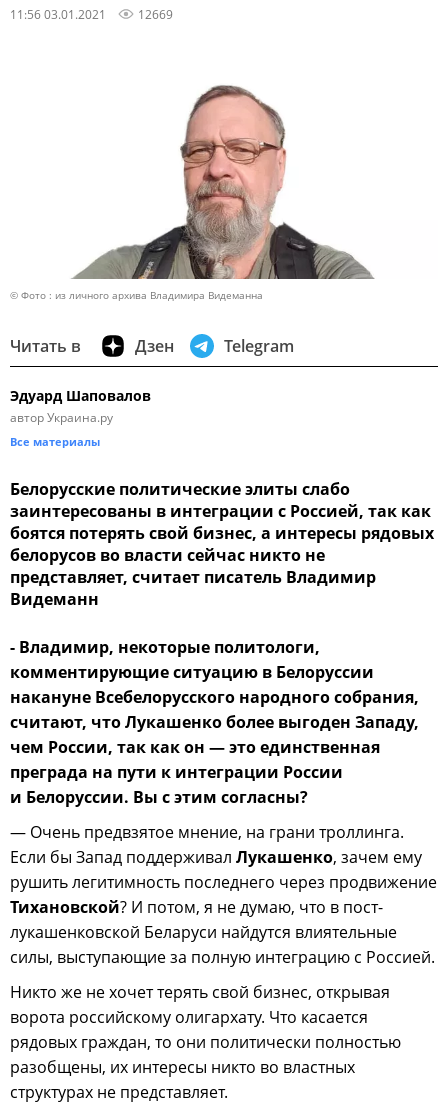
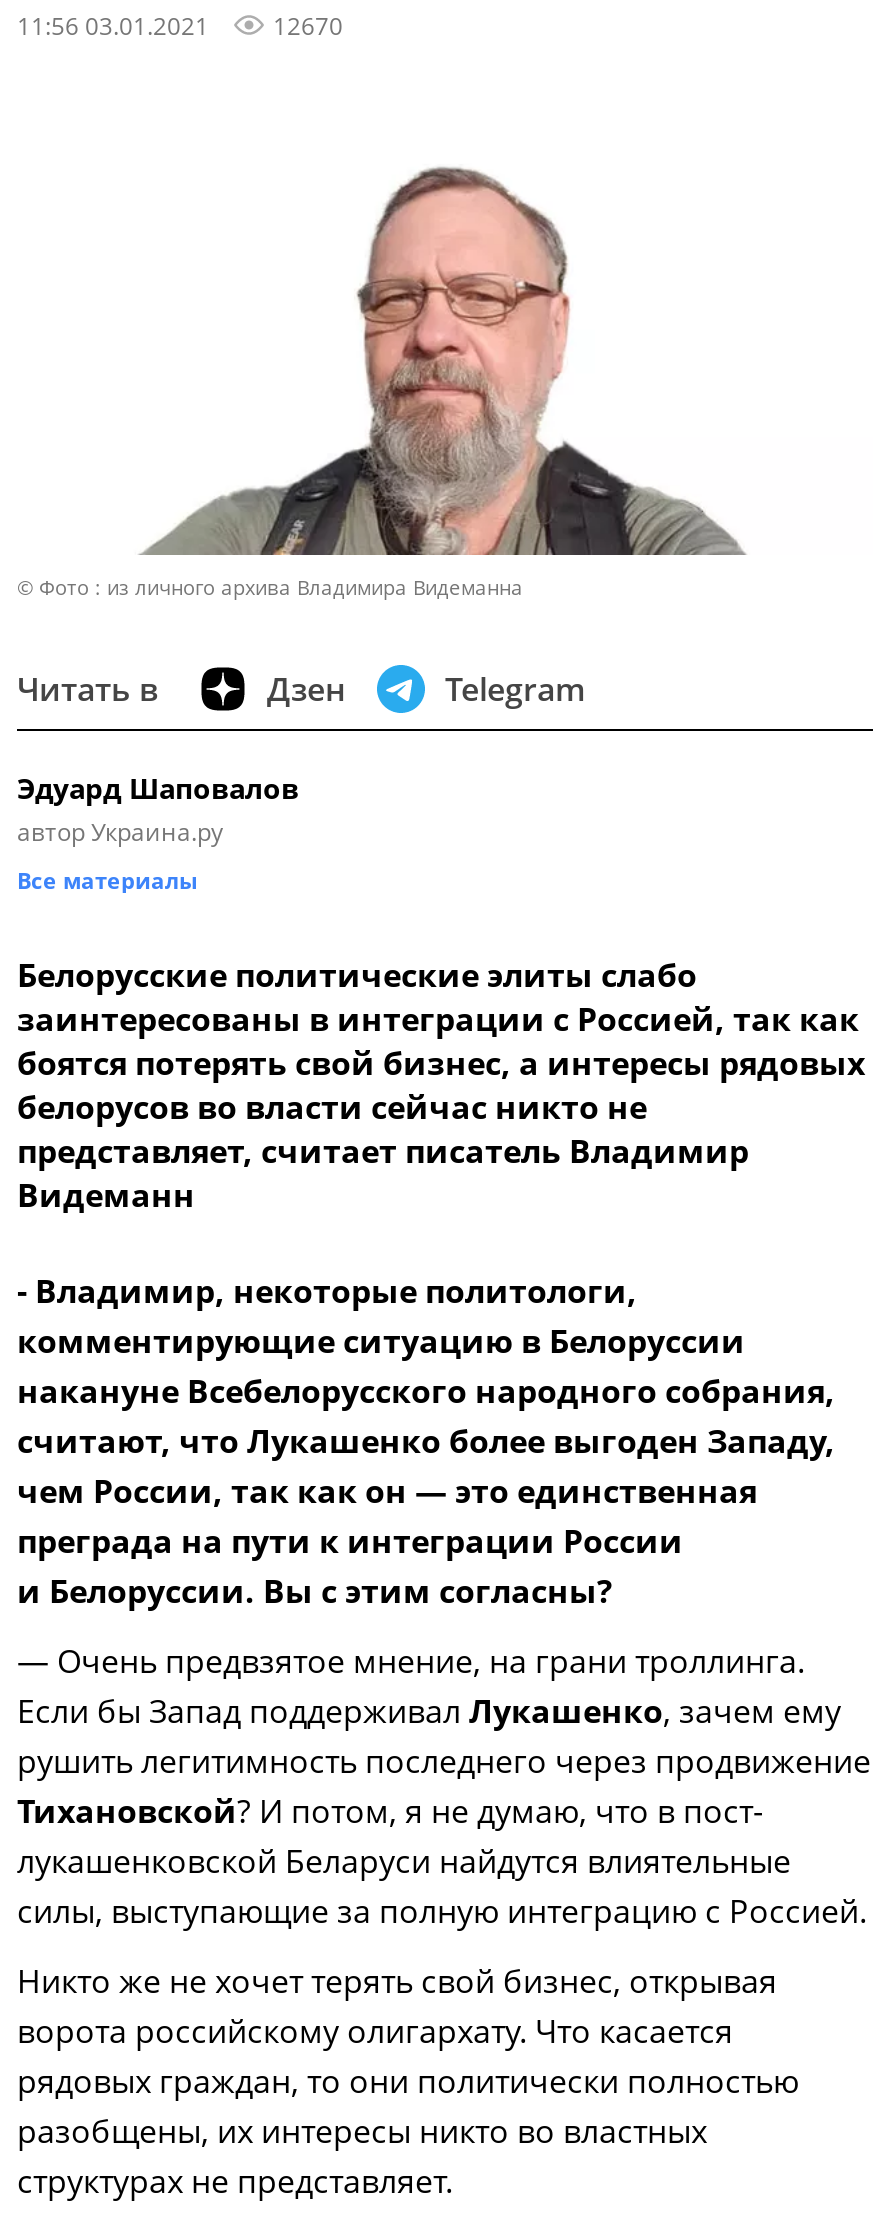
- 11:56 03.01.2021 12669
+ 11:56 03.01.2021 12670
